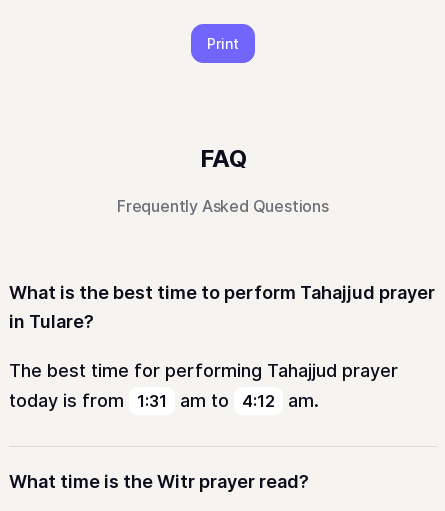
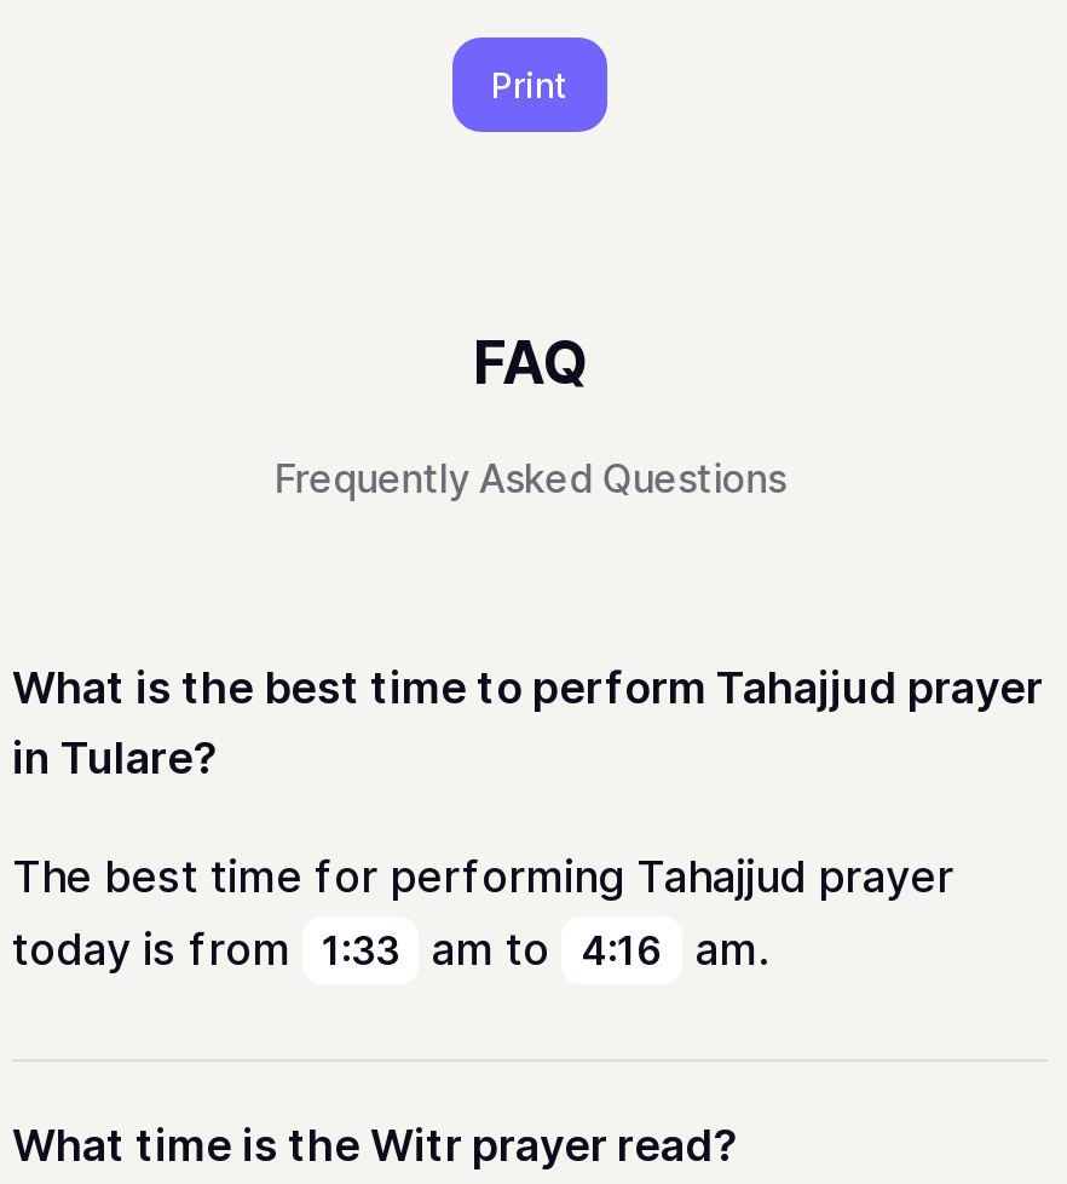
- today is from 1:31
+ today is from 1:33

- am to 4:12
+ am to 4:16
